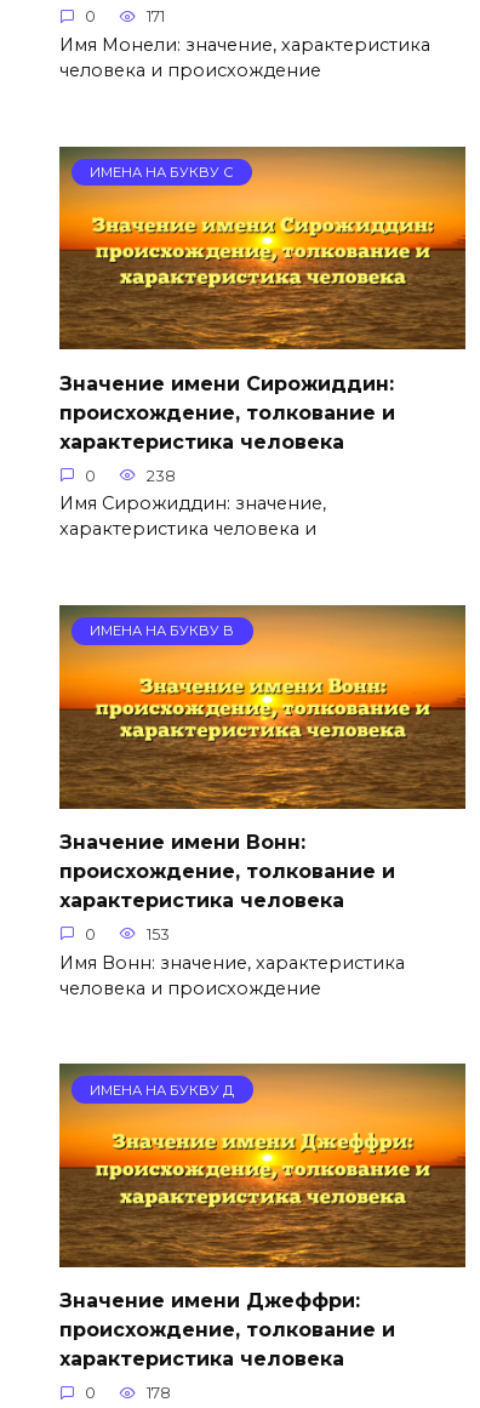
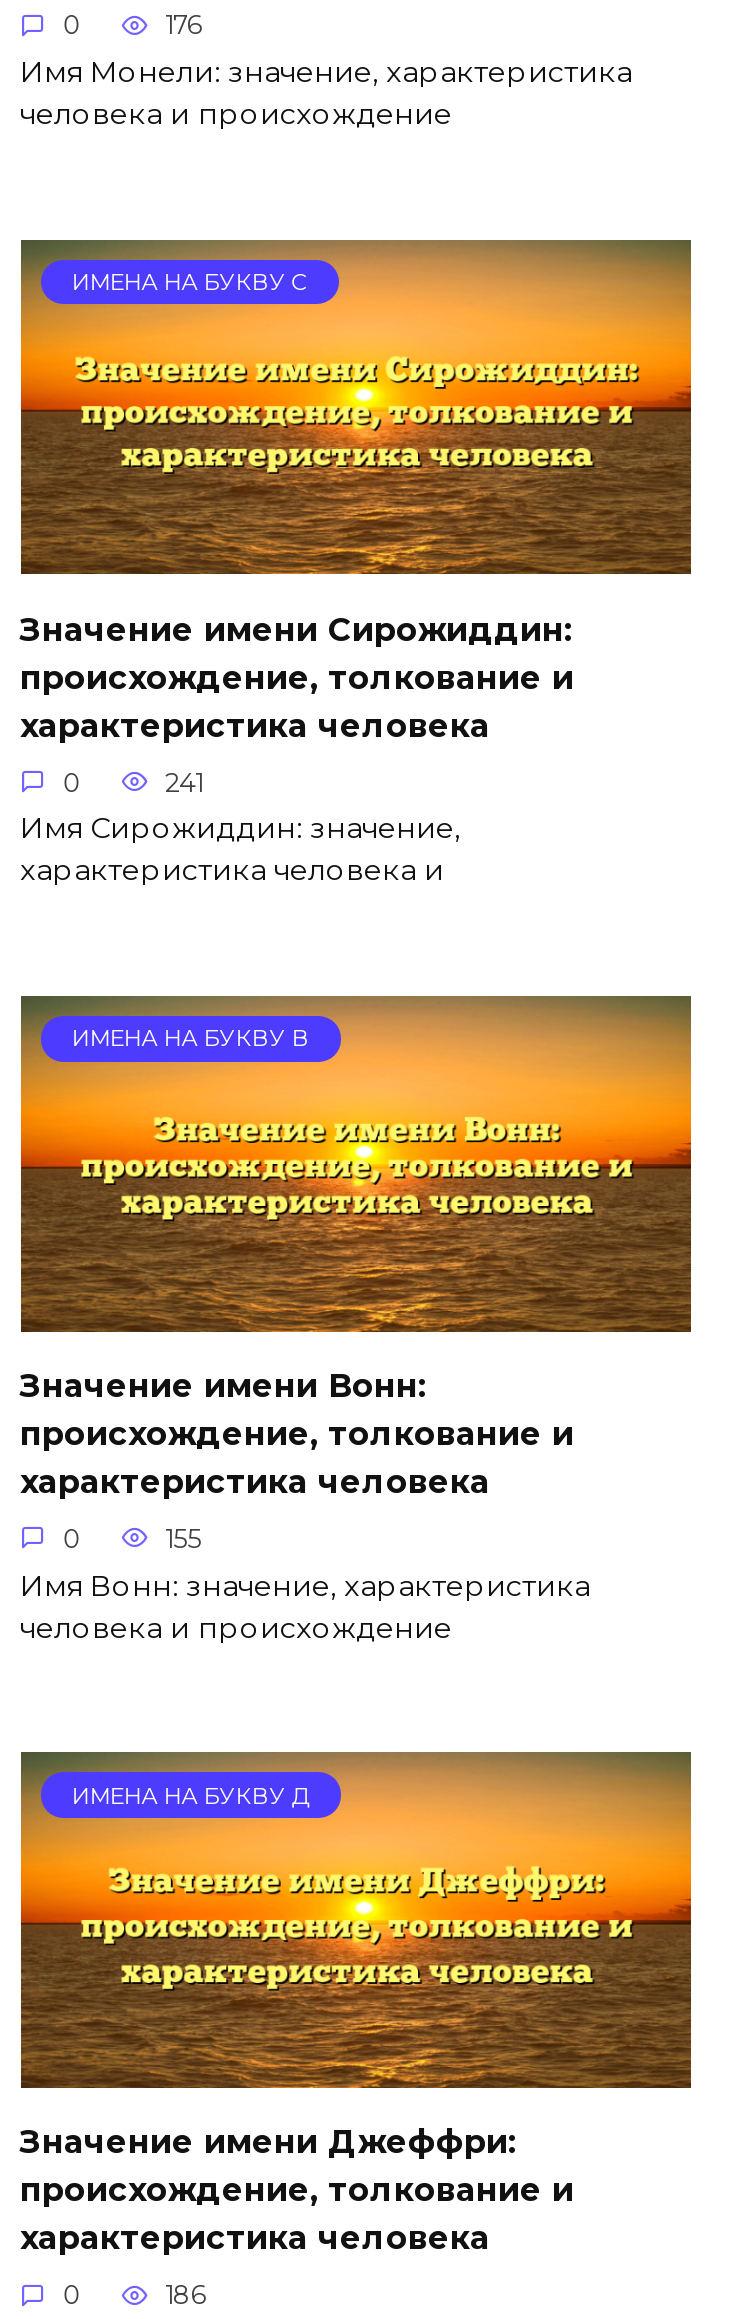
- 171
+ 176

- 238
+ 241

- 153
+ 155

- 178
+ 186
